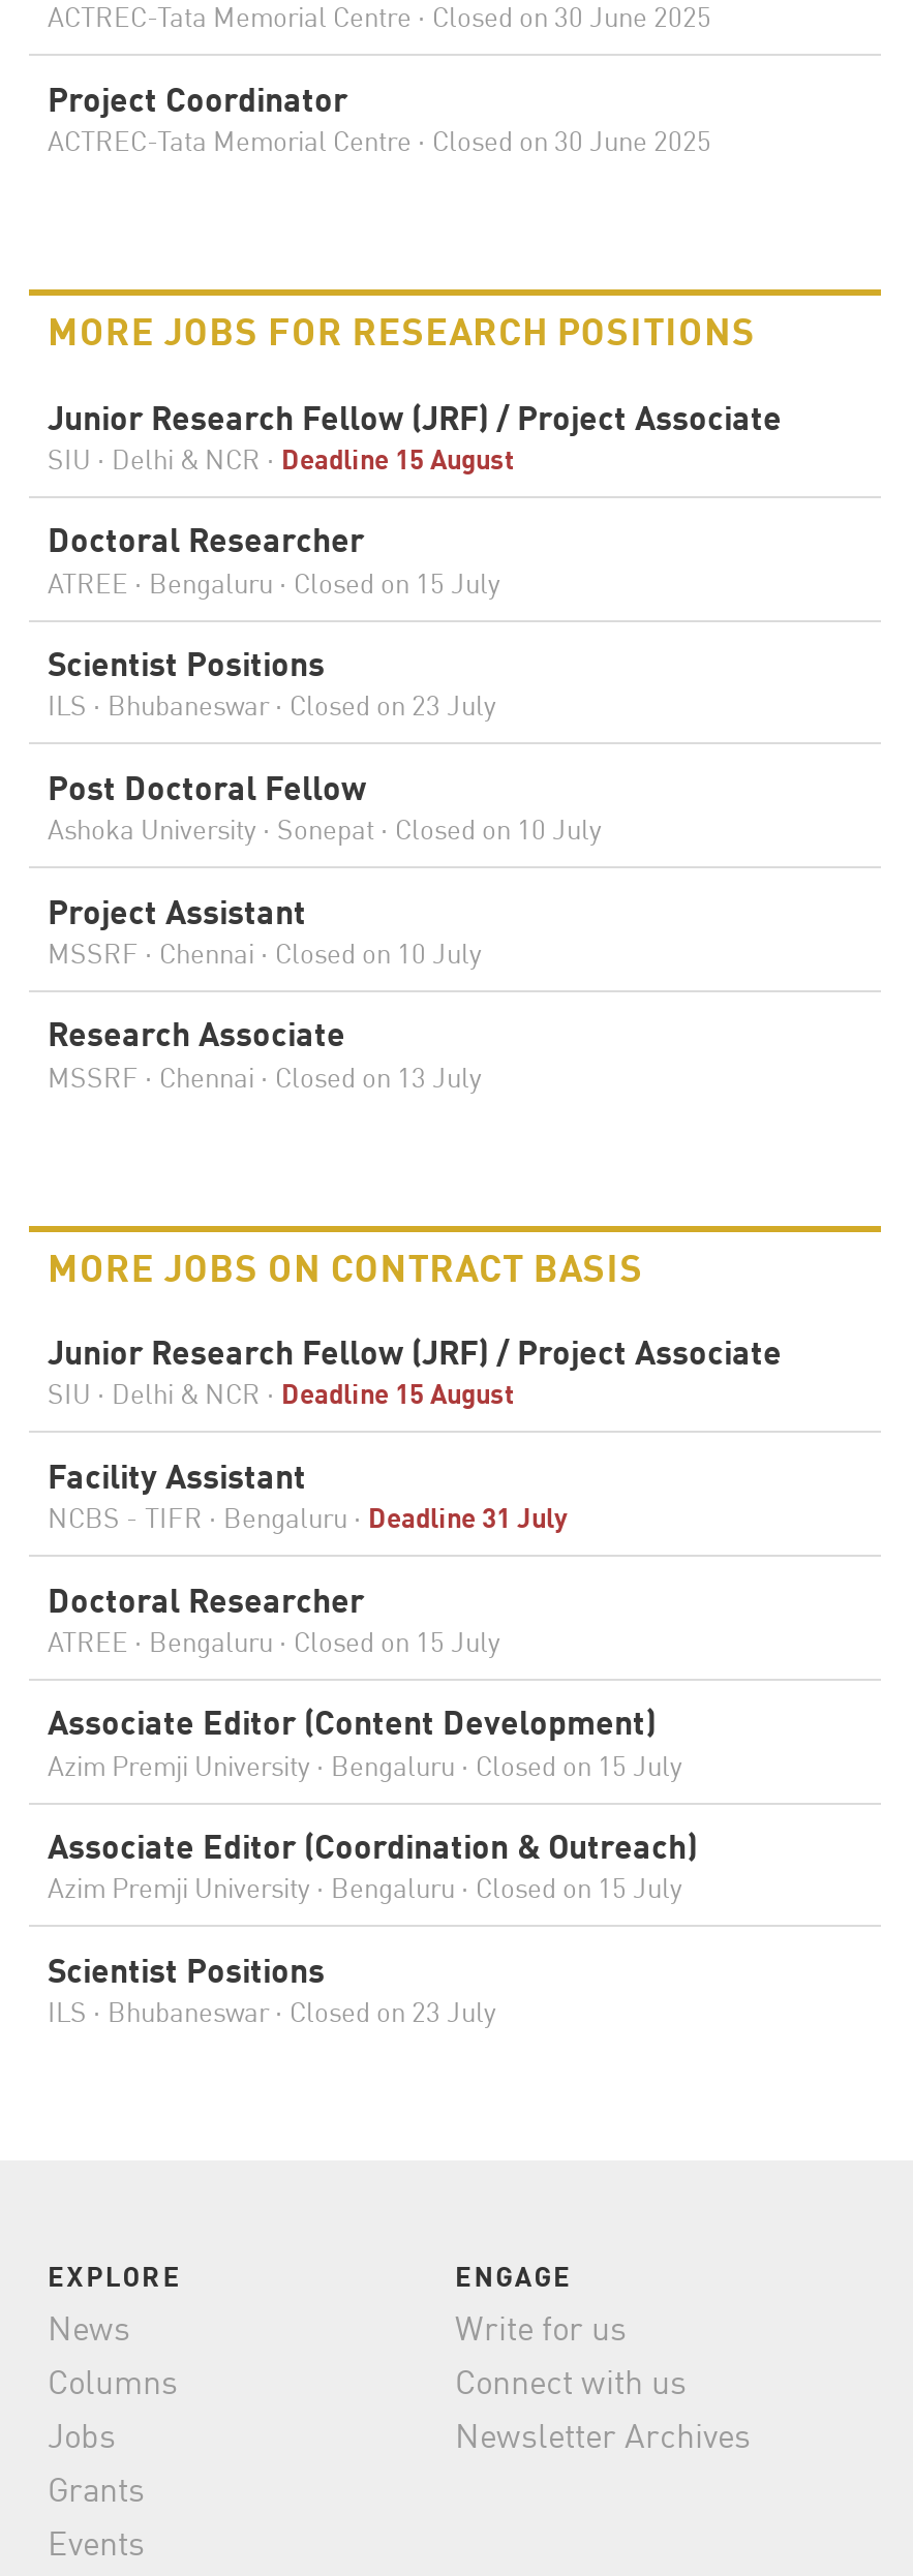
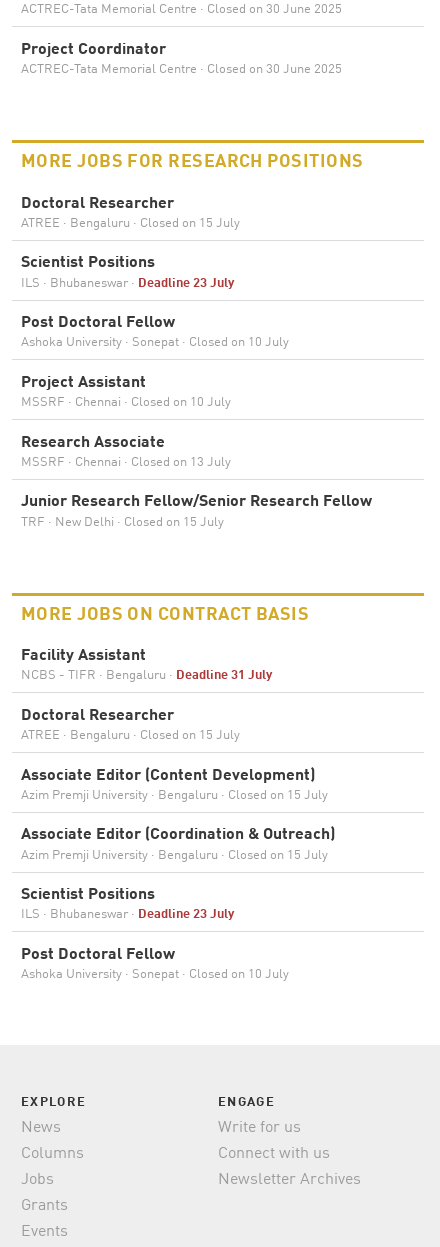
- Junior Research Fellow (JRF) / Project Associate
- SIU · Delhi & NCR · Deadline 15 August

moved up: Doctoral Researcher | ATREE · Bengaluru · Closed on 15 July | Scientist Positions

- ILS · Bhubaneswar · Closed on 23 July
+ ILS · Bhubaneswar · Deadline 23 July

moved up: Post Doctoral Fellow | Ashoka University · Sonepat · Closed on 10 July | Project Assistant | MSSRF · Chennai · Closed on 10 July | Research Associate | MSSRF · Chennai · Closed on 13 July

+ Junior Research Fellow/Senior Research Fellow
+ TRF · New Delhi · Closed on 15 July

- Junior Research Fellow (JRF) / Project Associate
- SIU · Delhi & NCR · Deadline 15 August

moved up: Facility Assistant | NCBS - TIFR · Bengaluru · Deadline 31 July | Doctoral Researcher | ... | Azim Premji University · Bengaluru · Closed on 15 July | Scientist Positions

- ILS · Bhubaneswar · Closed on 23 July
+ ILS · Bhubaneswar · Deadline 23 July
+ Post Doctoral Fellow
+ Ashoka University · Sonepat · Closed on 10 July
